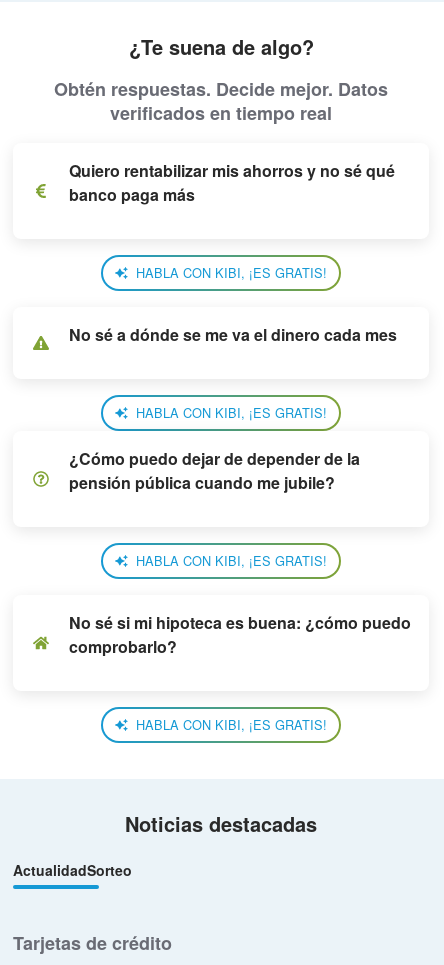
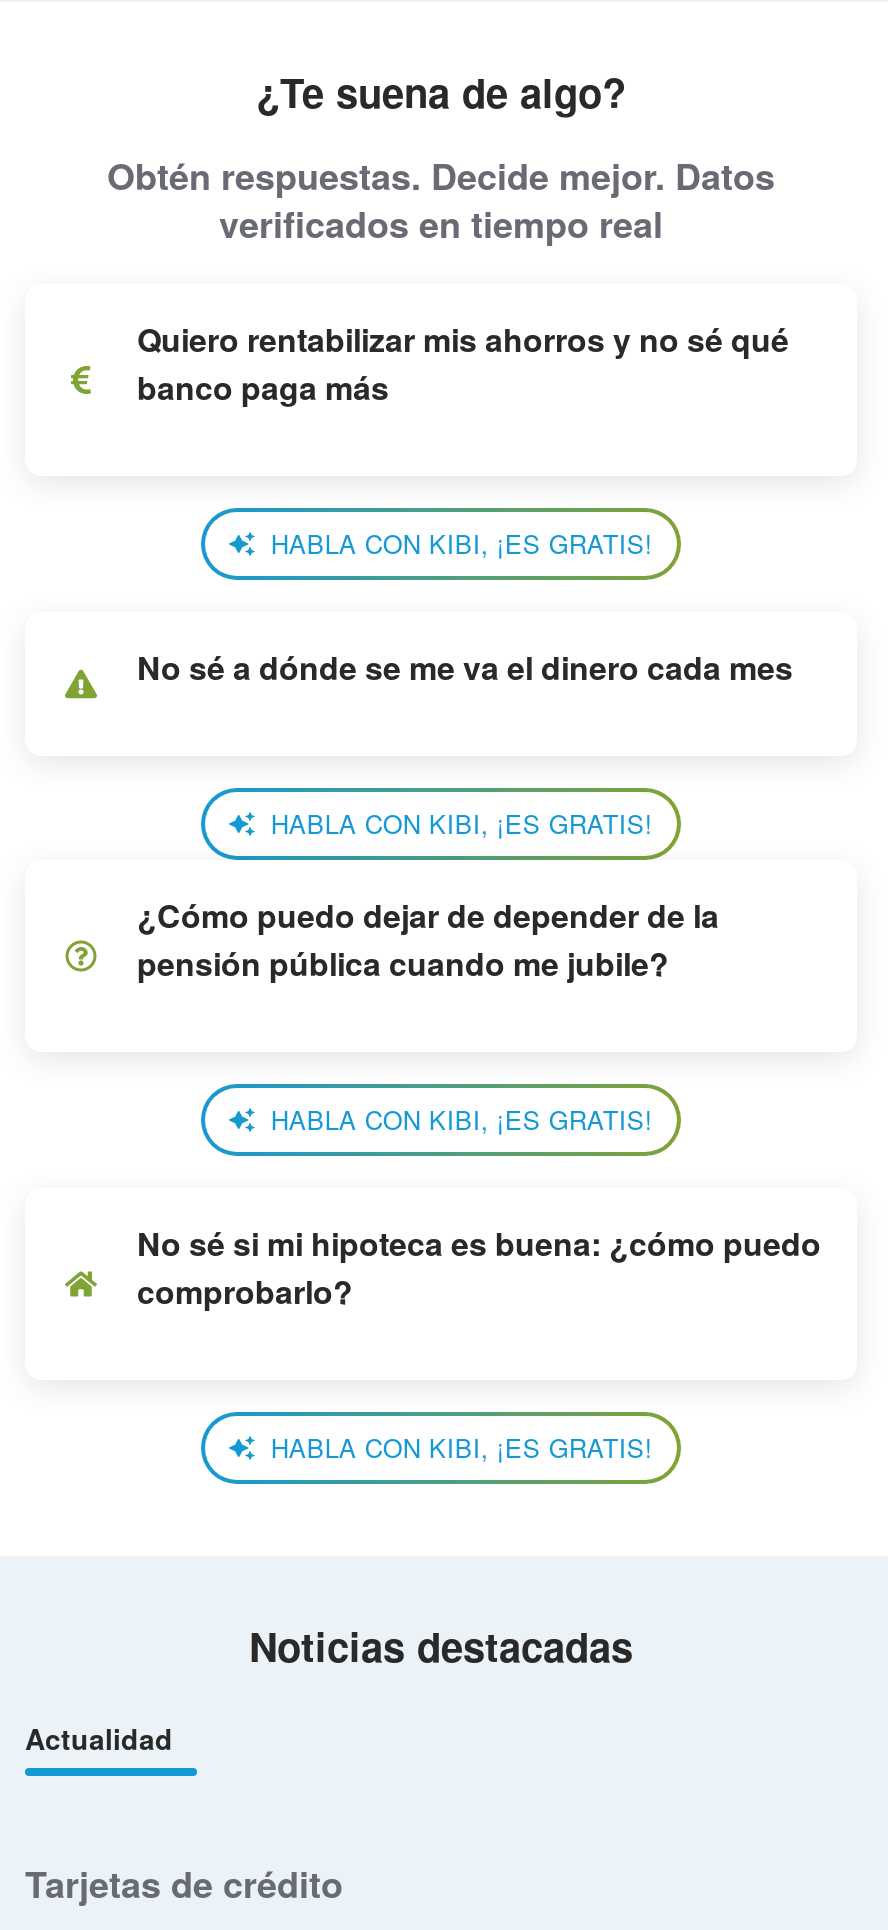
- ActualidadSorteo
+ Actualidad
